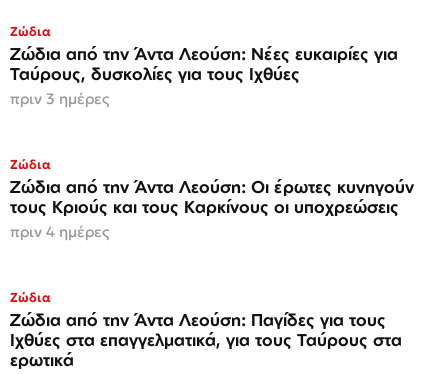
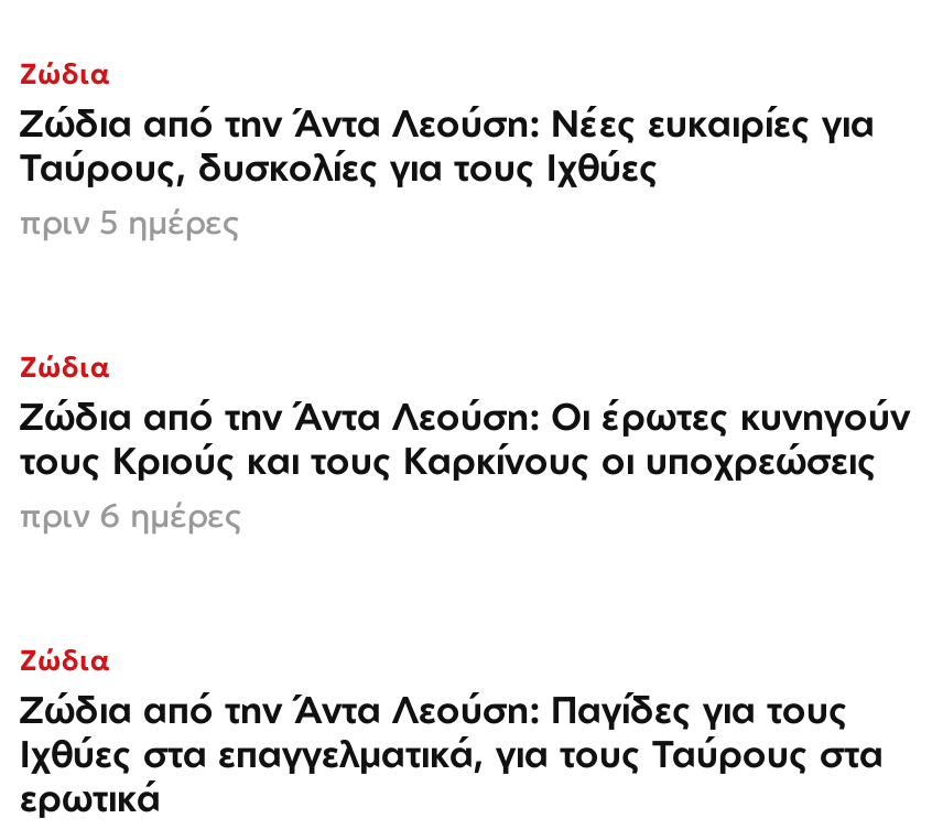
- πριν 3 ημέρες
+ πριν 5 ημέρες

- πριν 4 ημέρες
+ πριν 6 ημέρες
